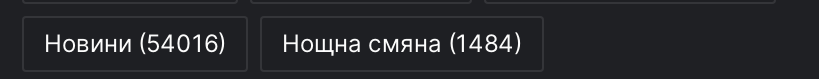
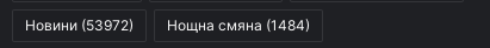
- Новини (54016) Нощна смяна (1484)
+ Новини (53972) Нощна смяна (1484)
